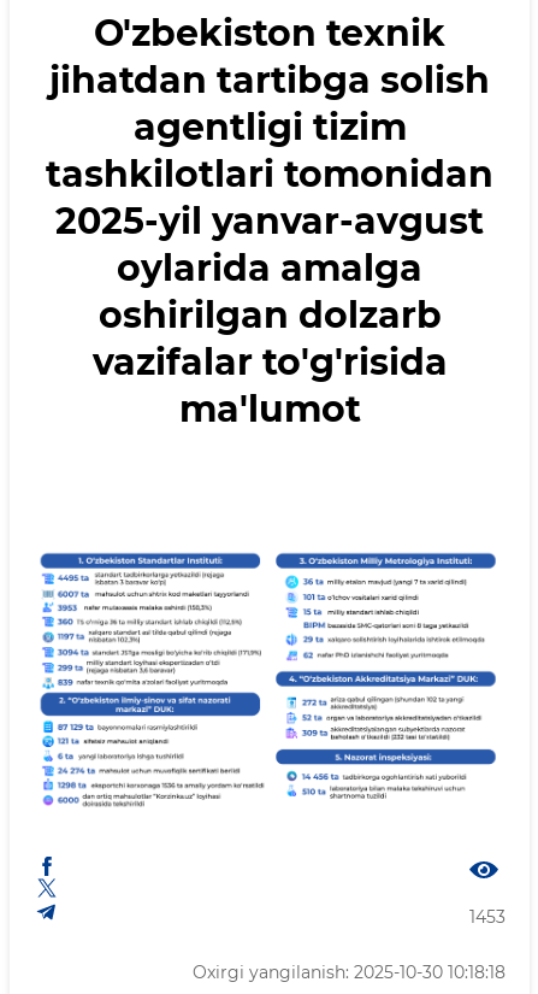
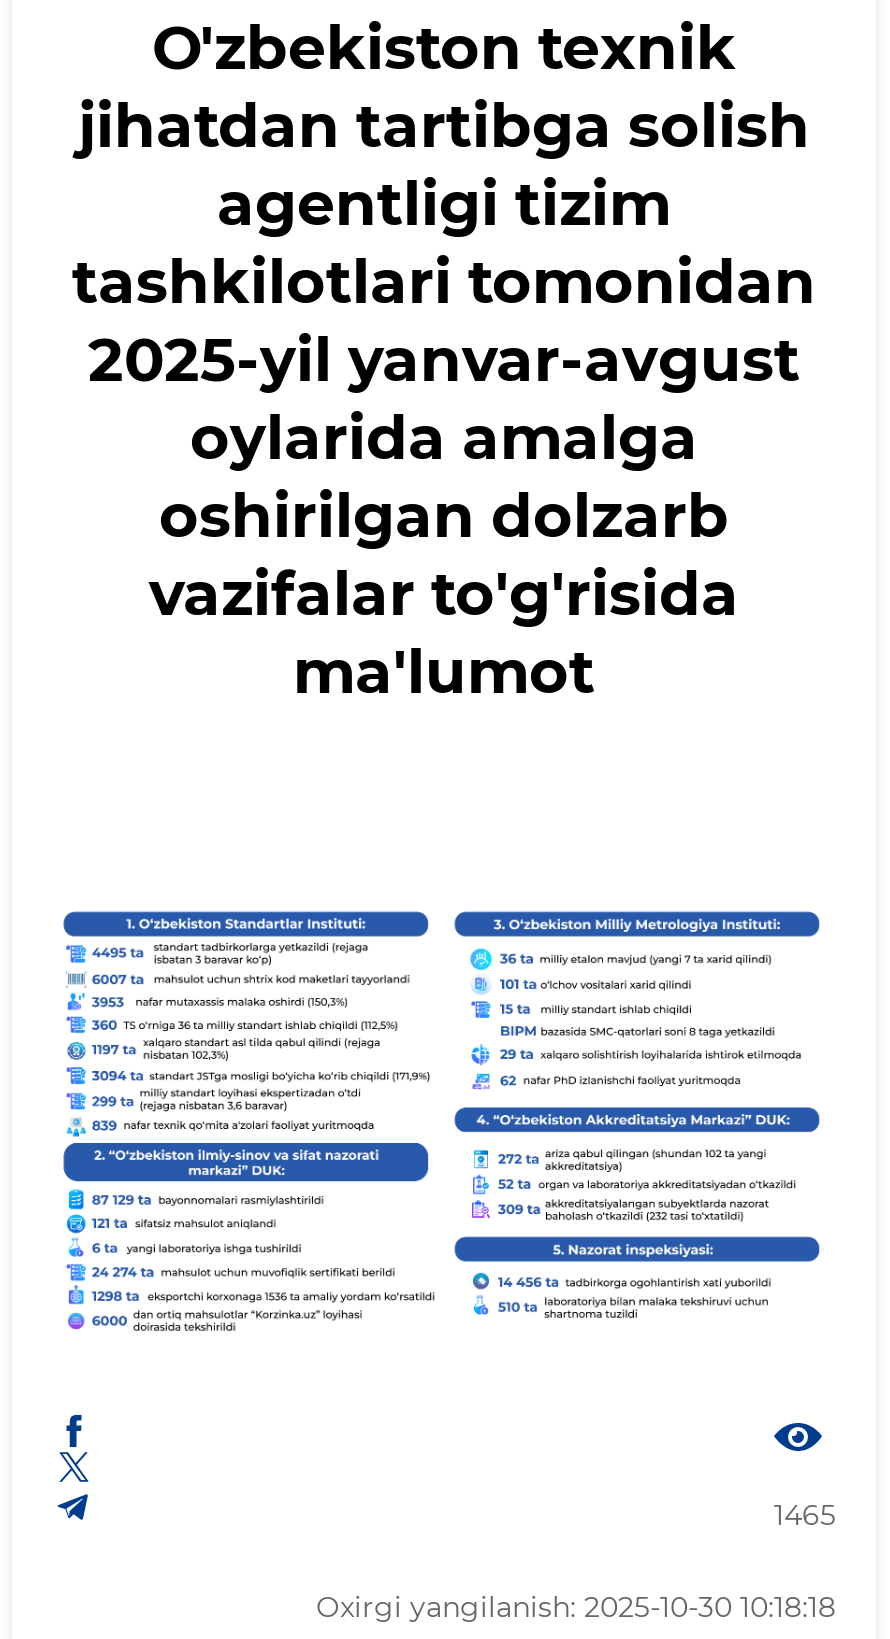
- 1453
+ 1465
